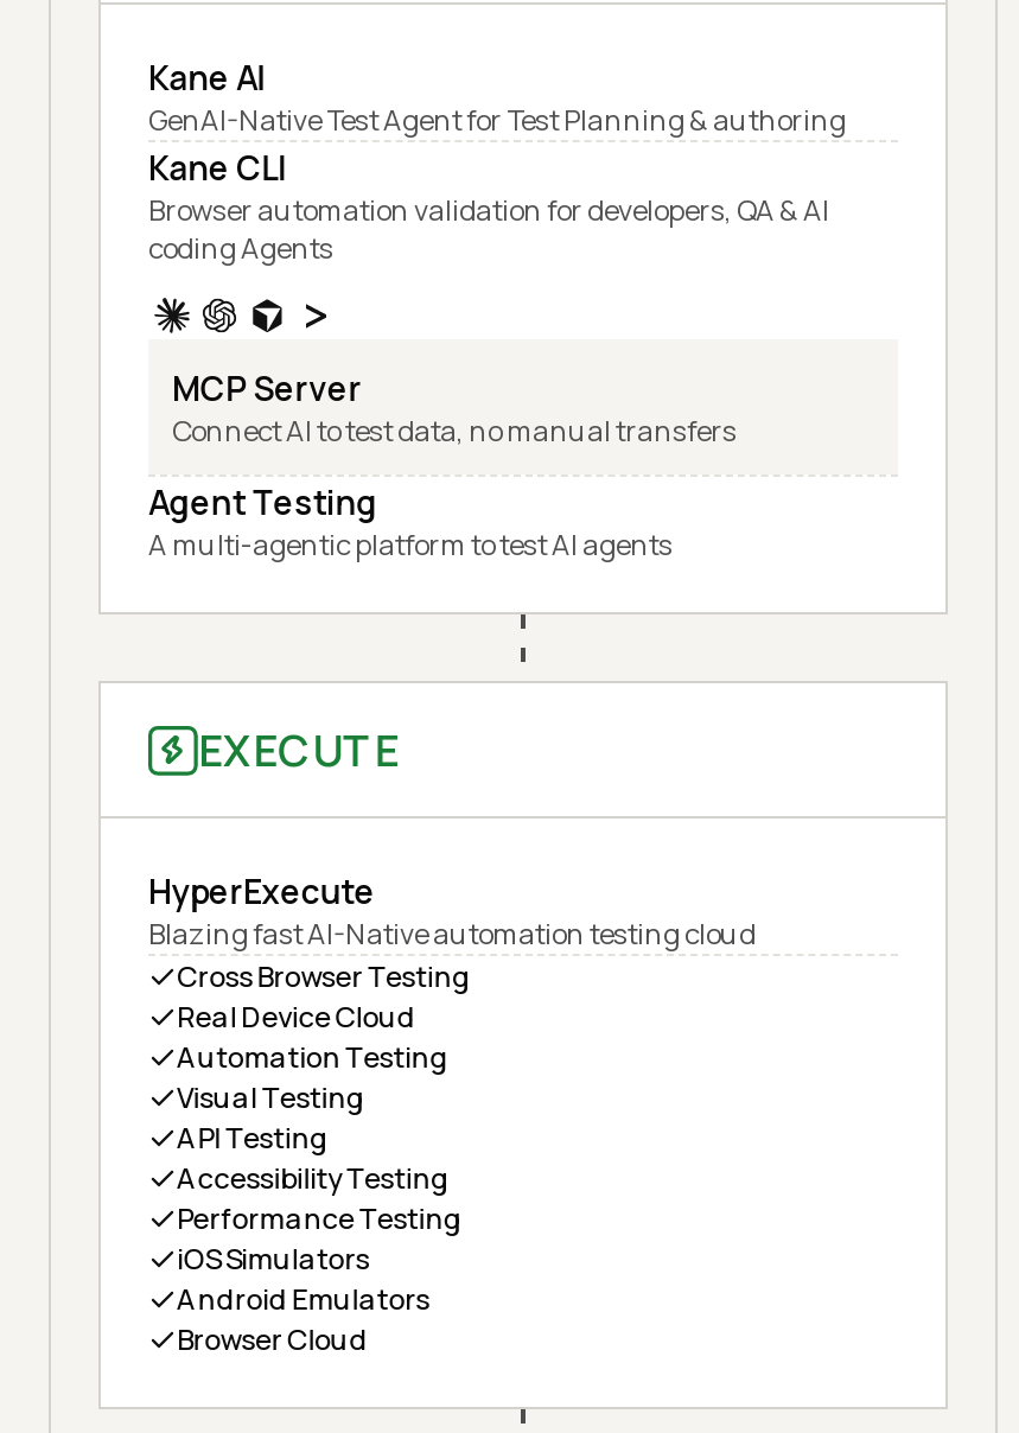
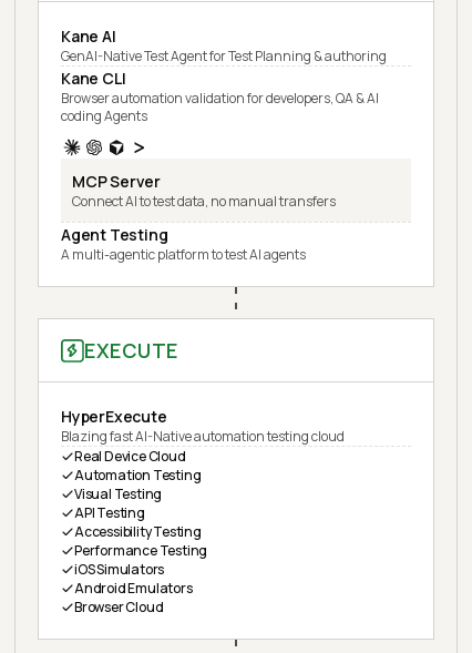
- Cross Browser Testing
